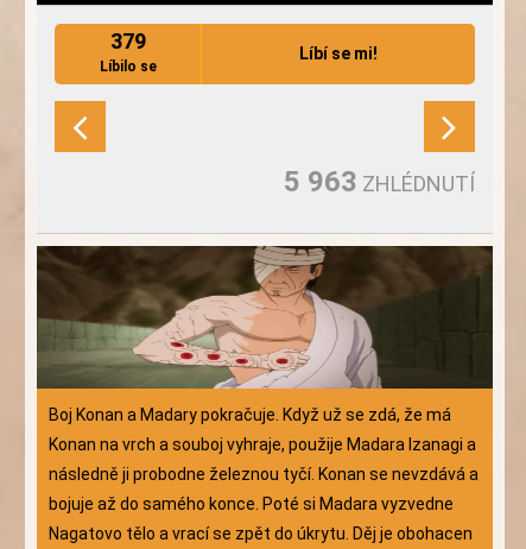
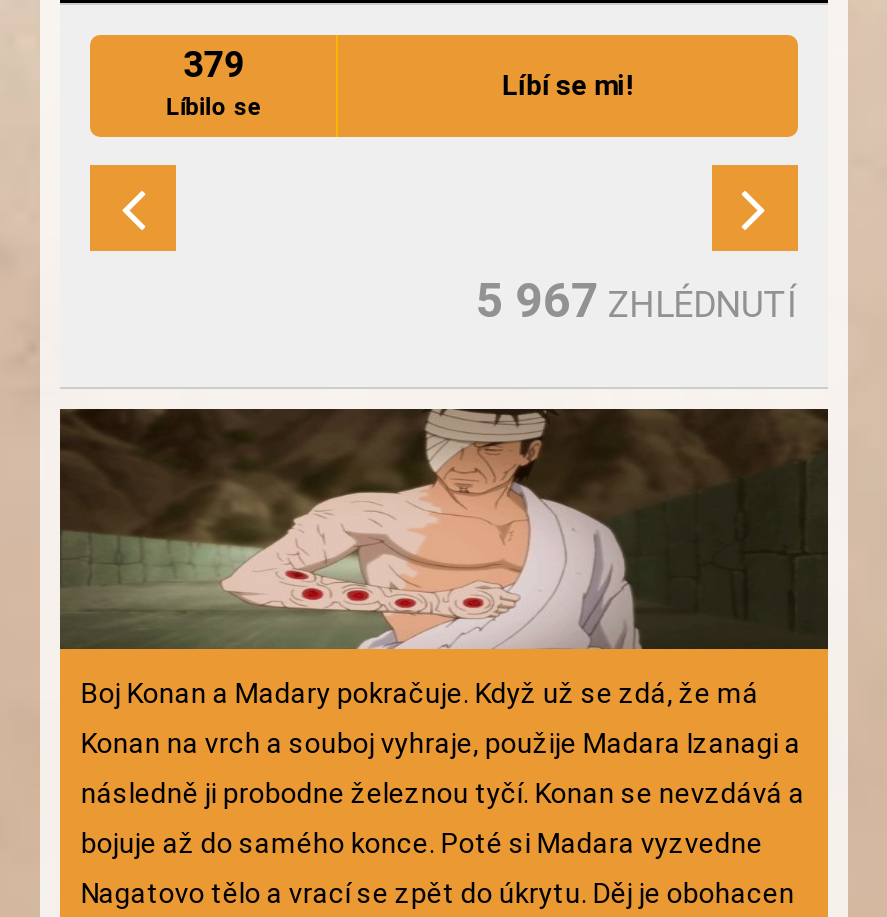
- 5 963 ZHLÉDNUTÍ
+ 5 967 ZHLÉDNUTÍ
